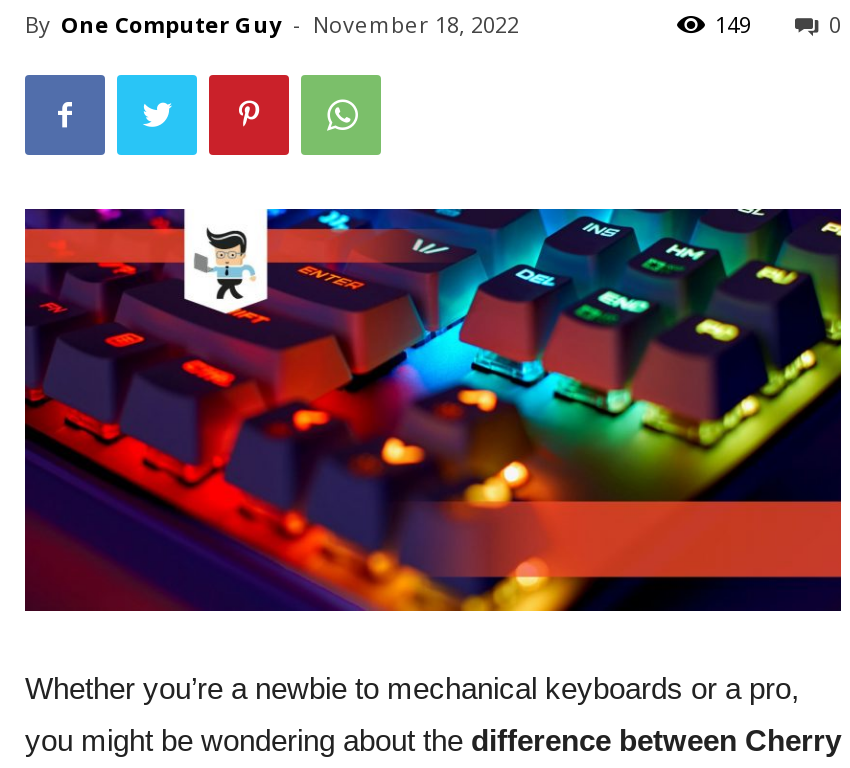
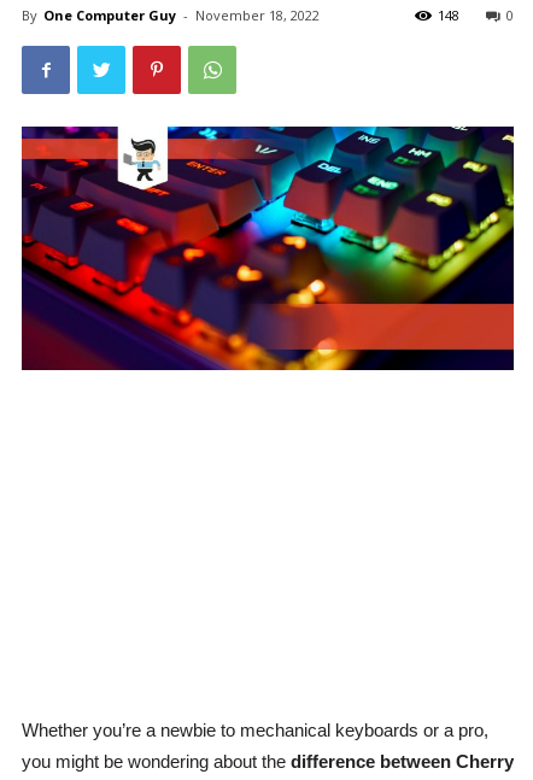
- 149
+ 148
